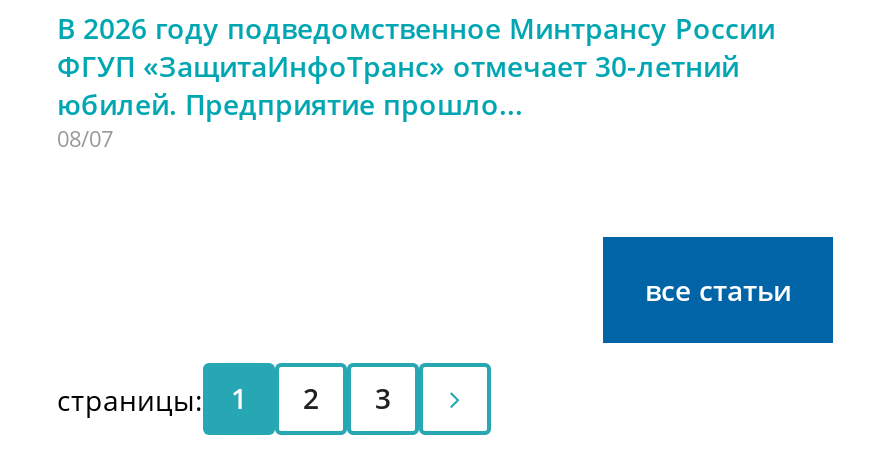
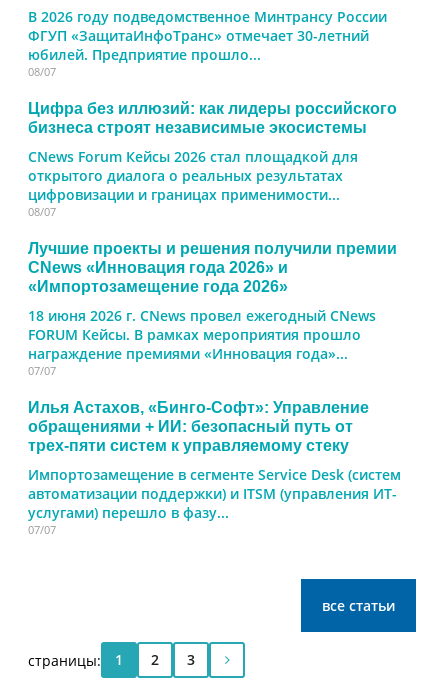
+ Цифра без иллюзий: как лидеры российского
+ бизнеса строят независимые экосистемы
+ CNews Forum Кейсы 2026 стал площадкой для
+ открытого диалога о реальных результатах
+ цифровизации и границах применимости...
+ 08/07
+ Лучшие проекты и решения получили премии
+ CNews «Инновация года 2026» и
+ «Импортозамещение года 2026»
+ 18 июня 2026 г. CNews провел ежегодный CNews
+ FORUM Кейсы. В рамках мероприятия прошло
+ награждение премиями «Инновация года»...
+ 07/07
+ Илья Астахов, «Бинго-Софт»: Управление
+ обращениями + ИИ: безопасный путь от
+ трех‑пяти систем к управляемому стеку
+ Импортозамещение в сегменте Service Desk (систем
+ автоматизации поддержки) и ITSM (управления ИТ-
+ услугами) перешло в фазу...
+ 07/07
